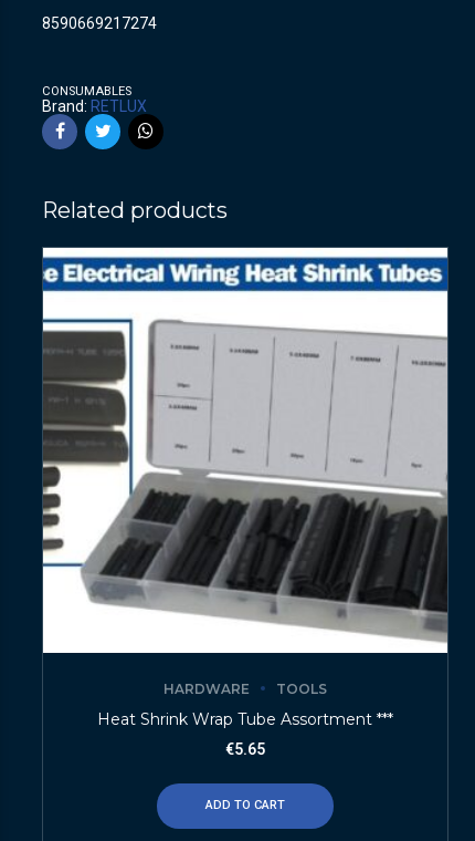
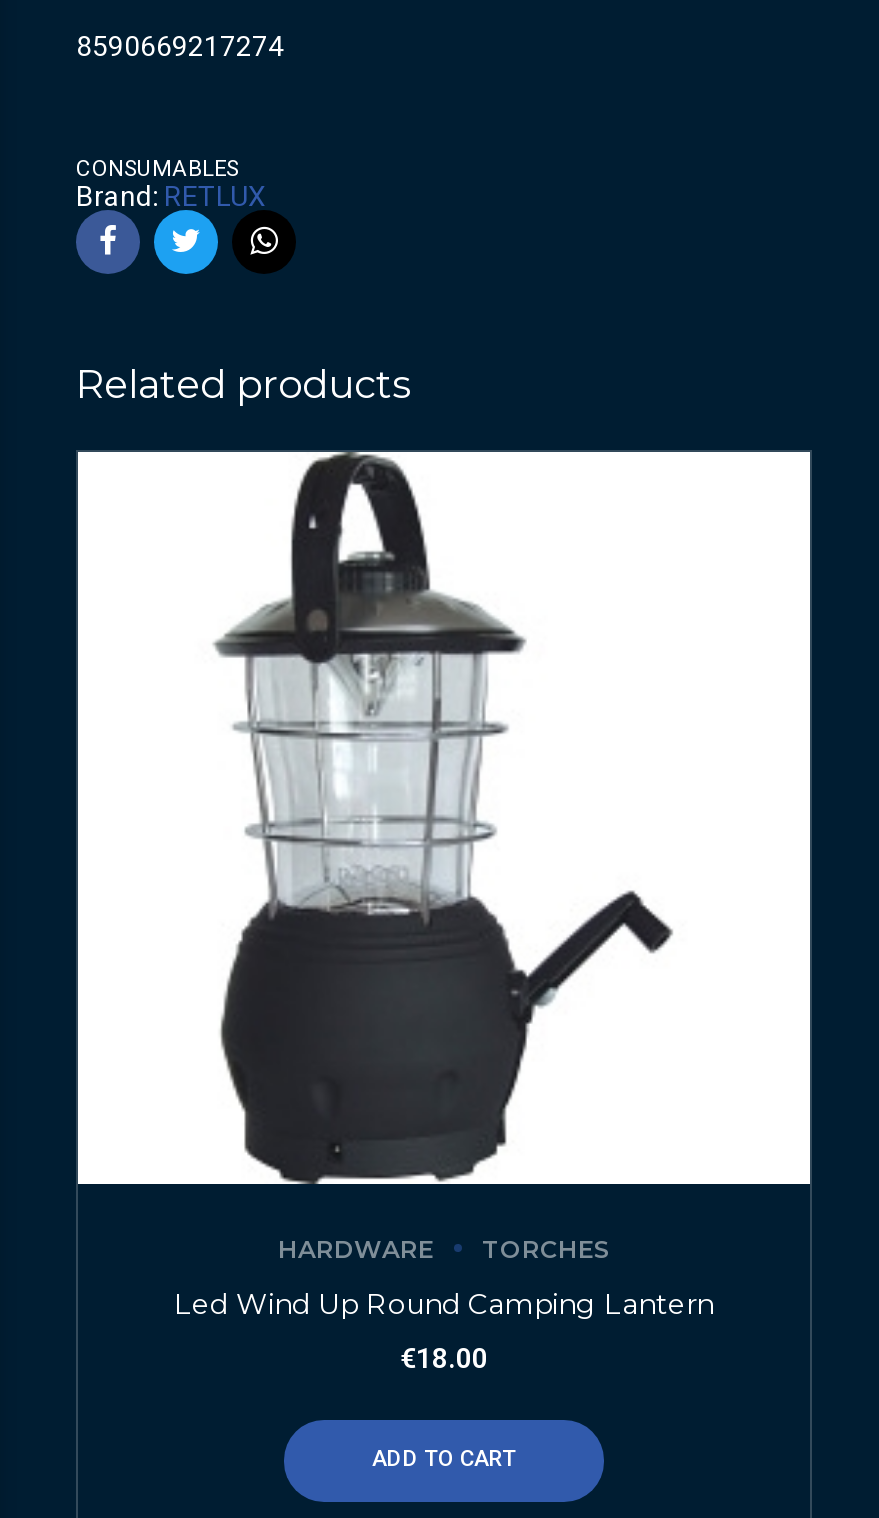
- [image]
- TOOLS
+ [image]
+ TORCHES

- Heat Shrink Wrap Tube Assortment ***
+ Led Wind Up Round Camping Lantern

- €5.65
+ €18.00
